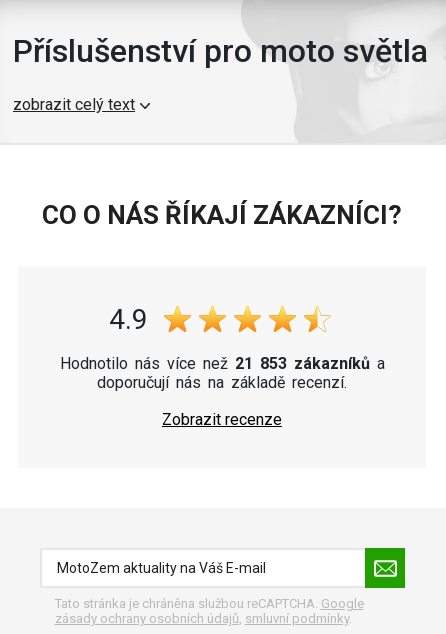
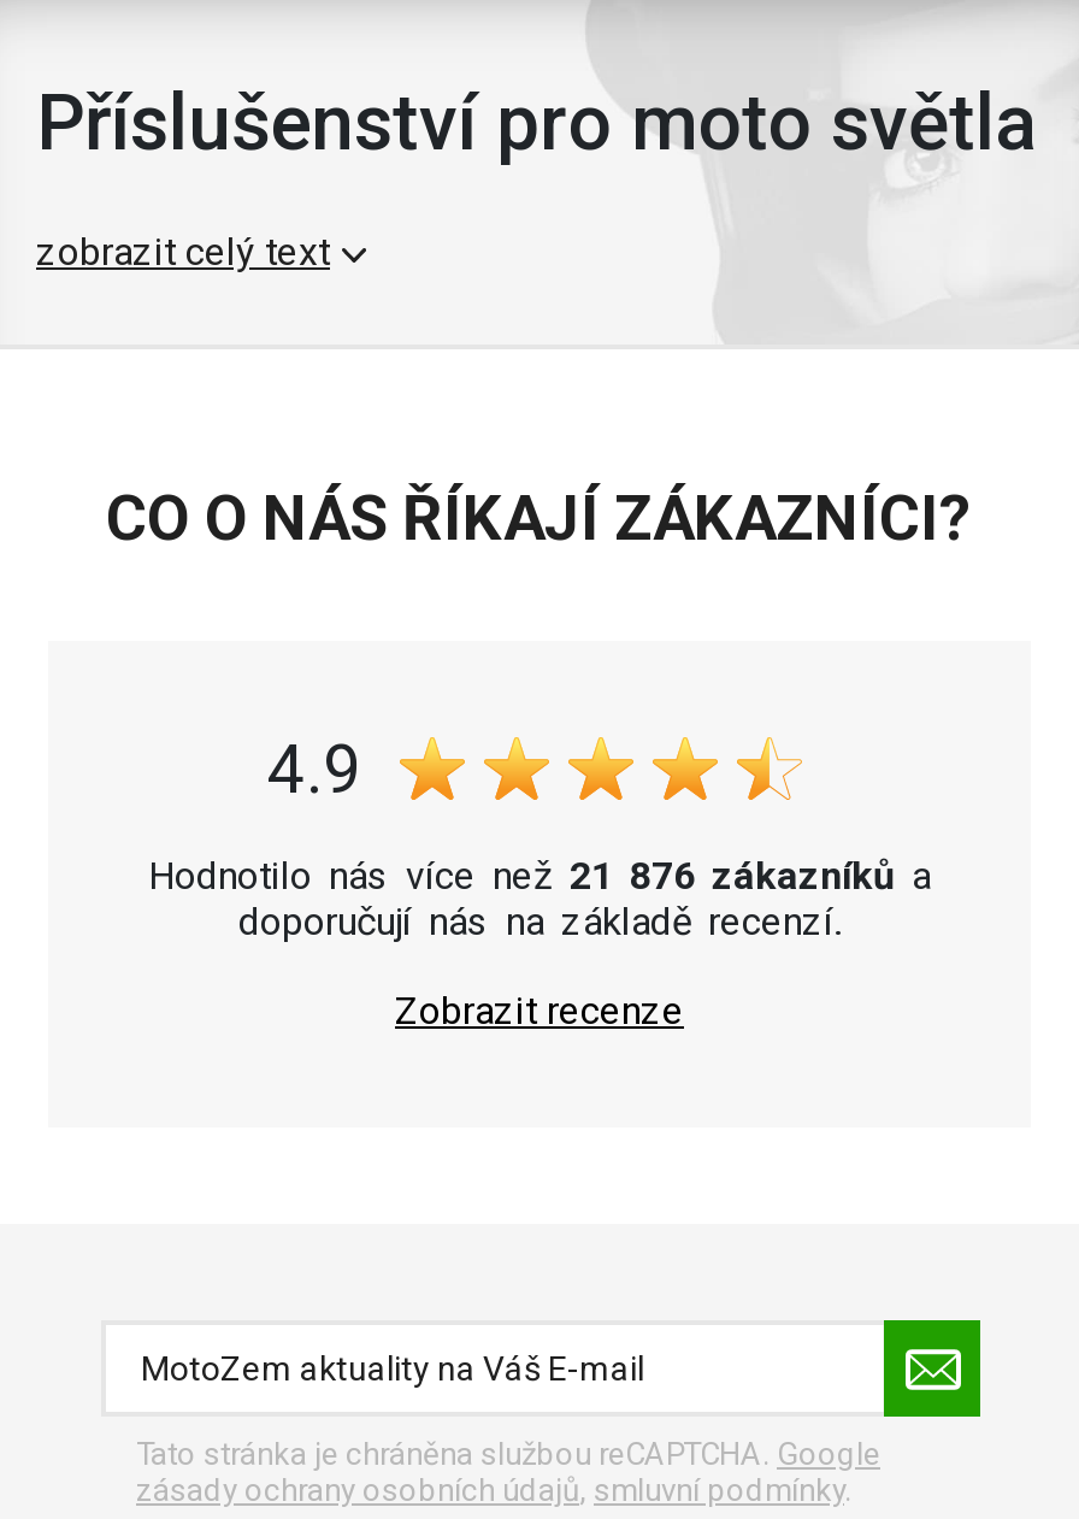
- Hodnotilo nás více než 21 853 zákazníků a
+ Hodnotilo nás více než 21 876 zákazníků a
